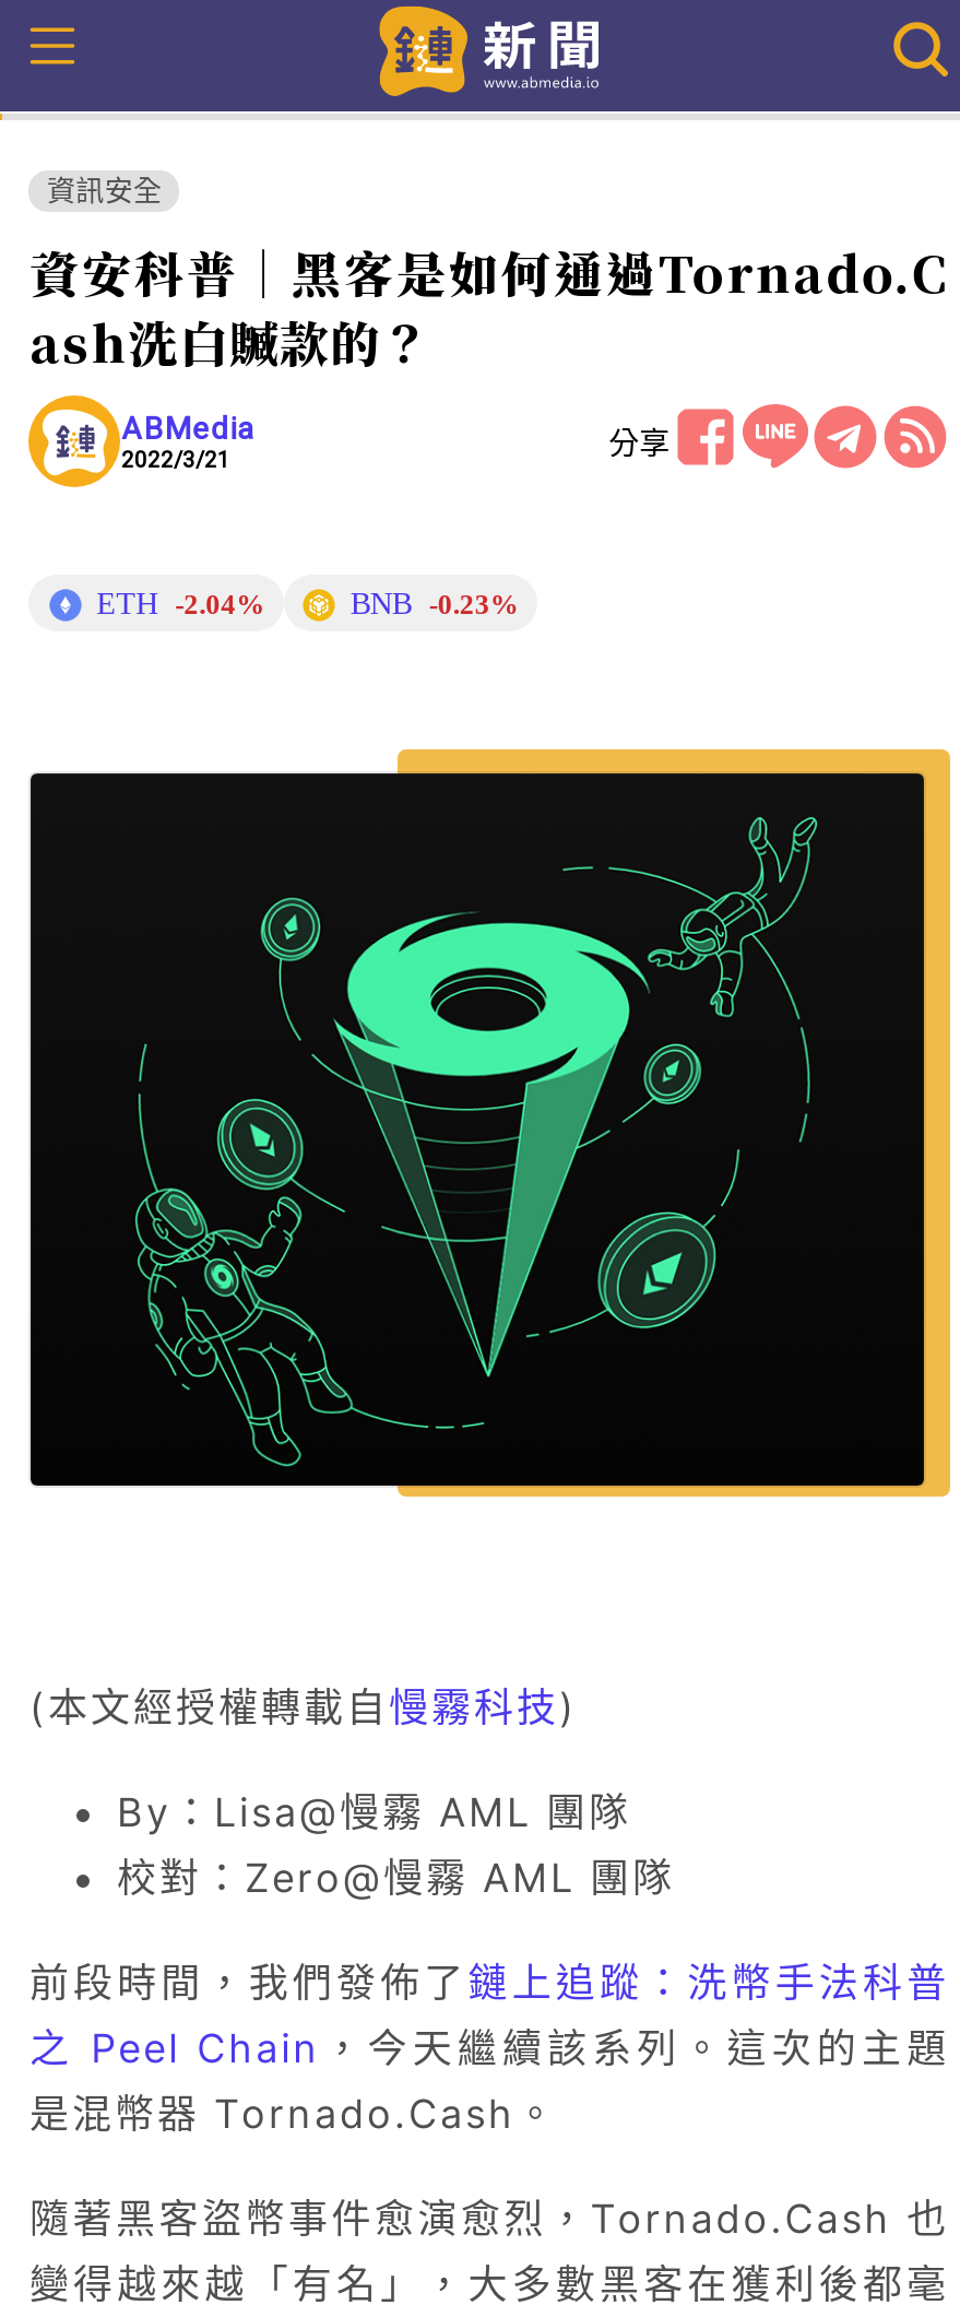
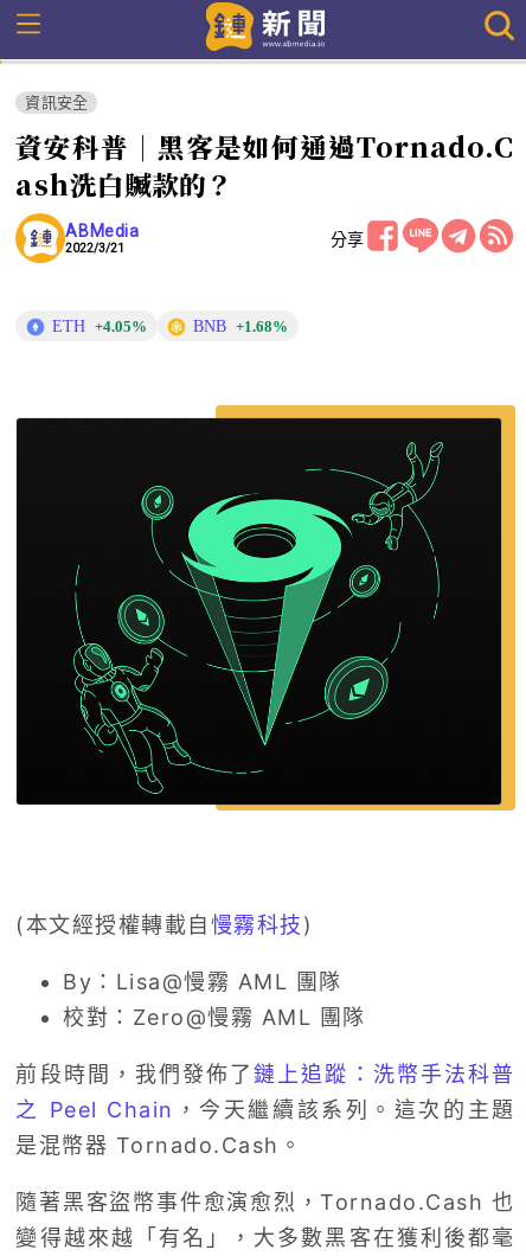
- ETH -2.04%
+ ETH +4.05%

- BNB -0.23%
+ BNB +1.68%
